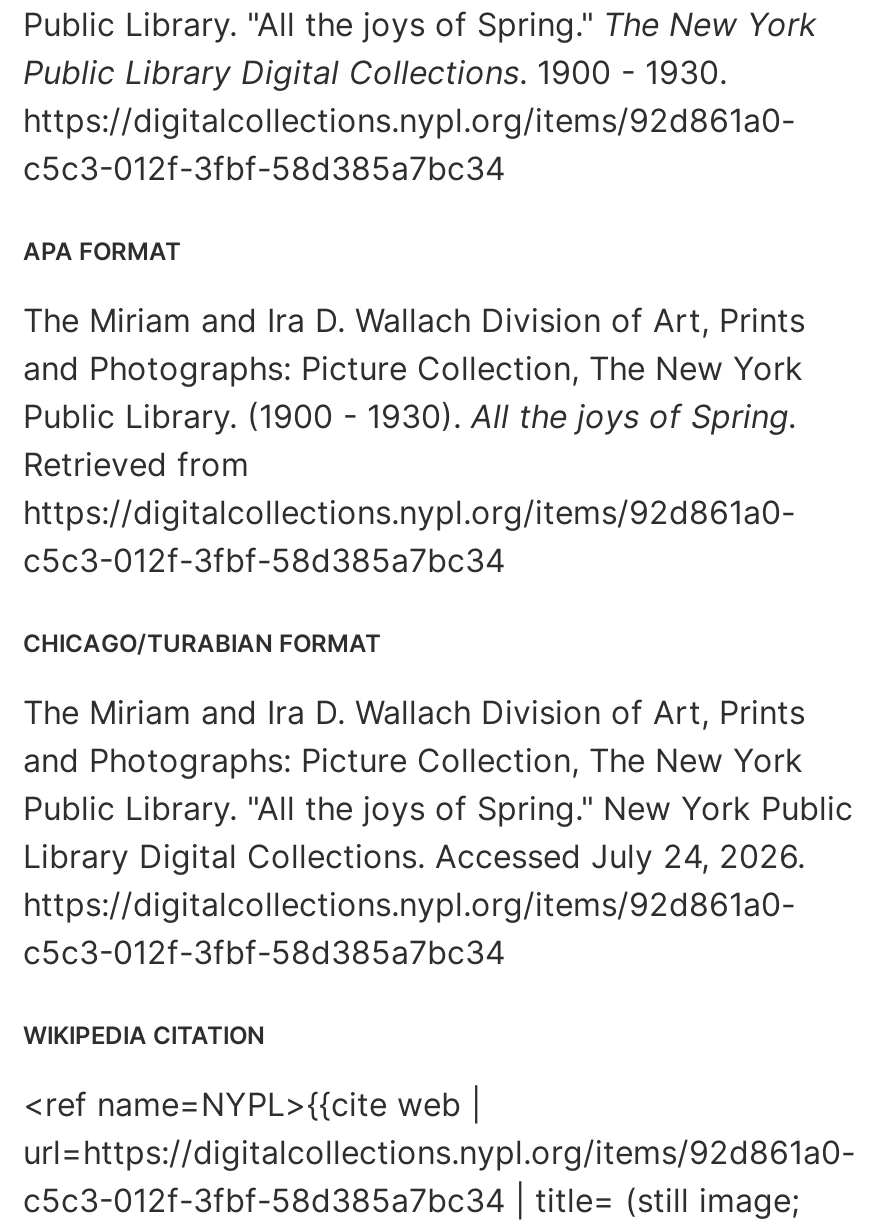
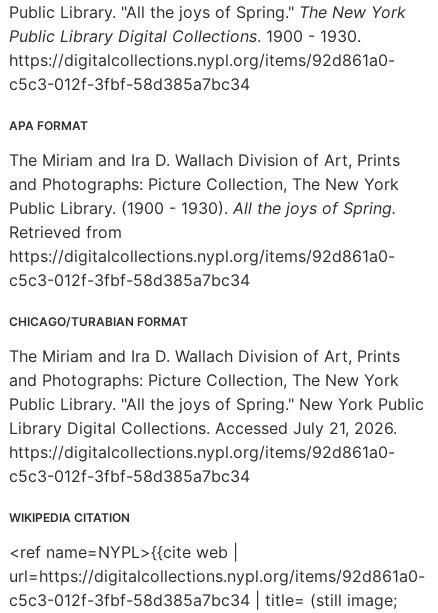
- Library Digital Collections. Accessed July 24, 2026.
+ Library Digital Collections. Accessed July 21, 2026.
